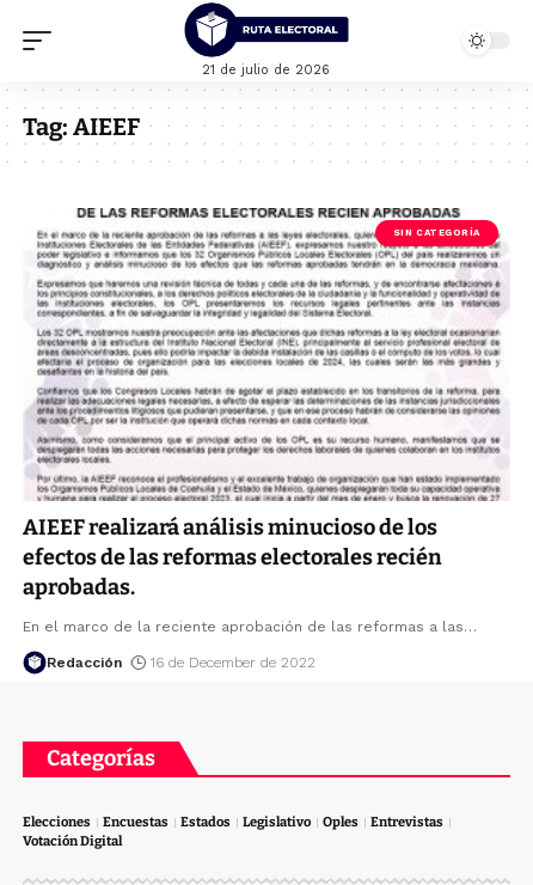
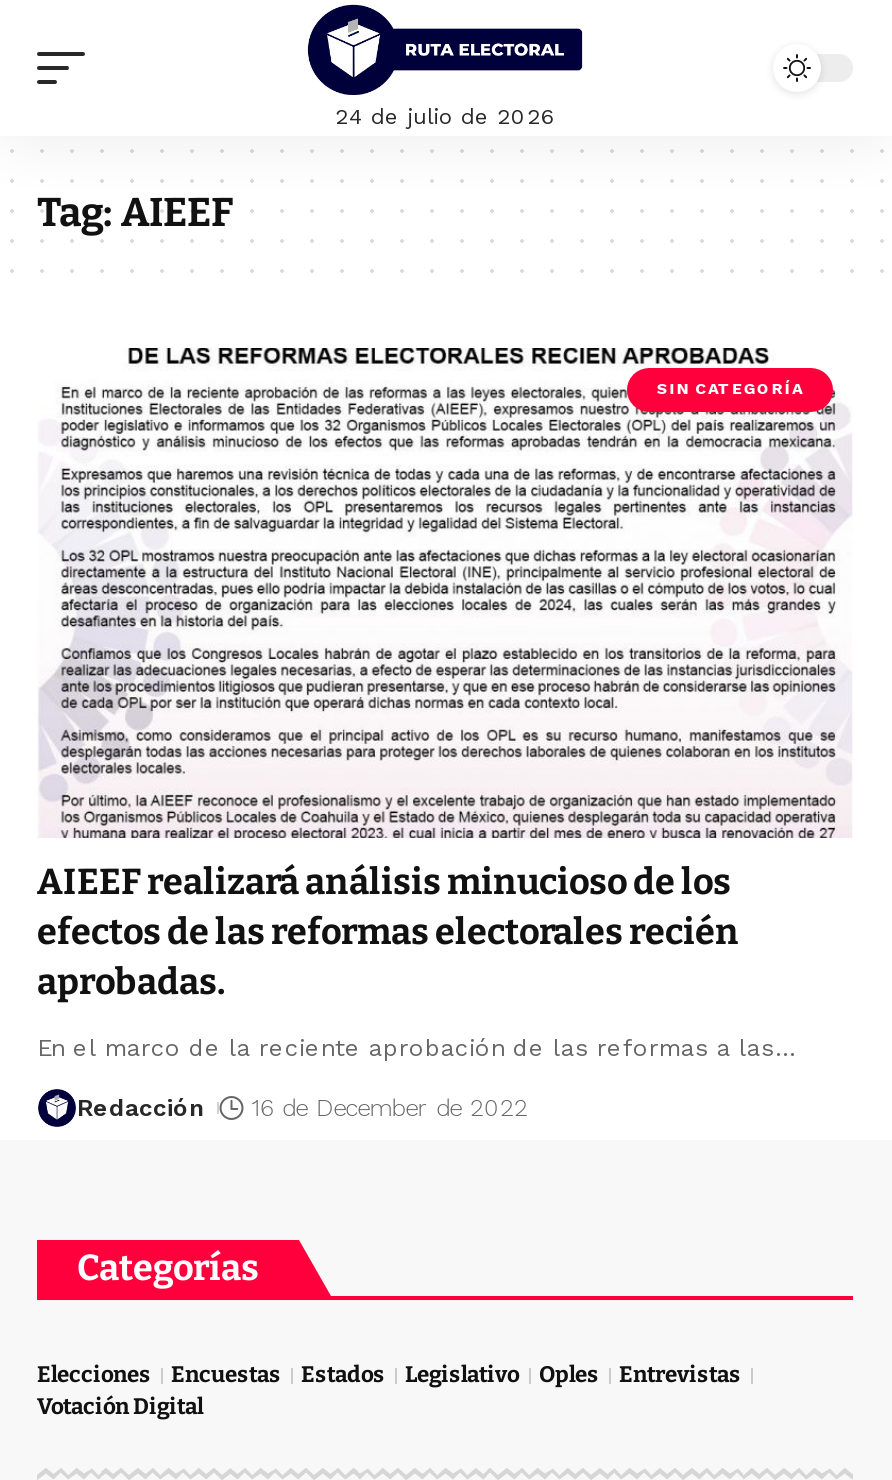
- 21 de julio de 2026
+ 24 de julio de 2026
